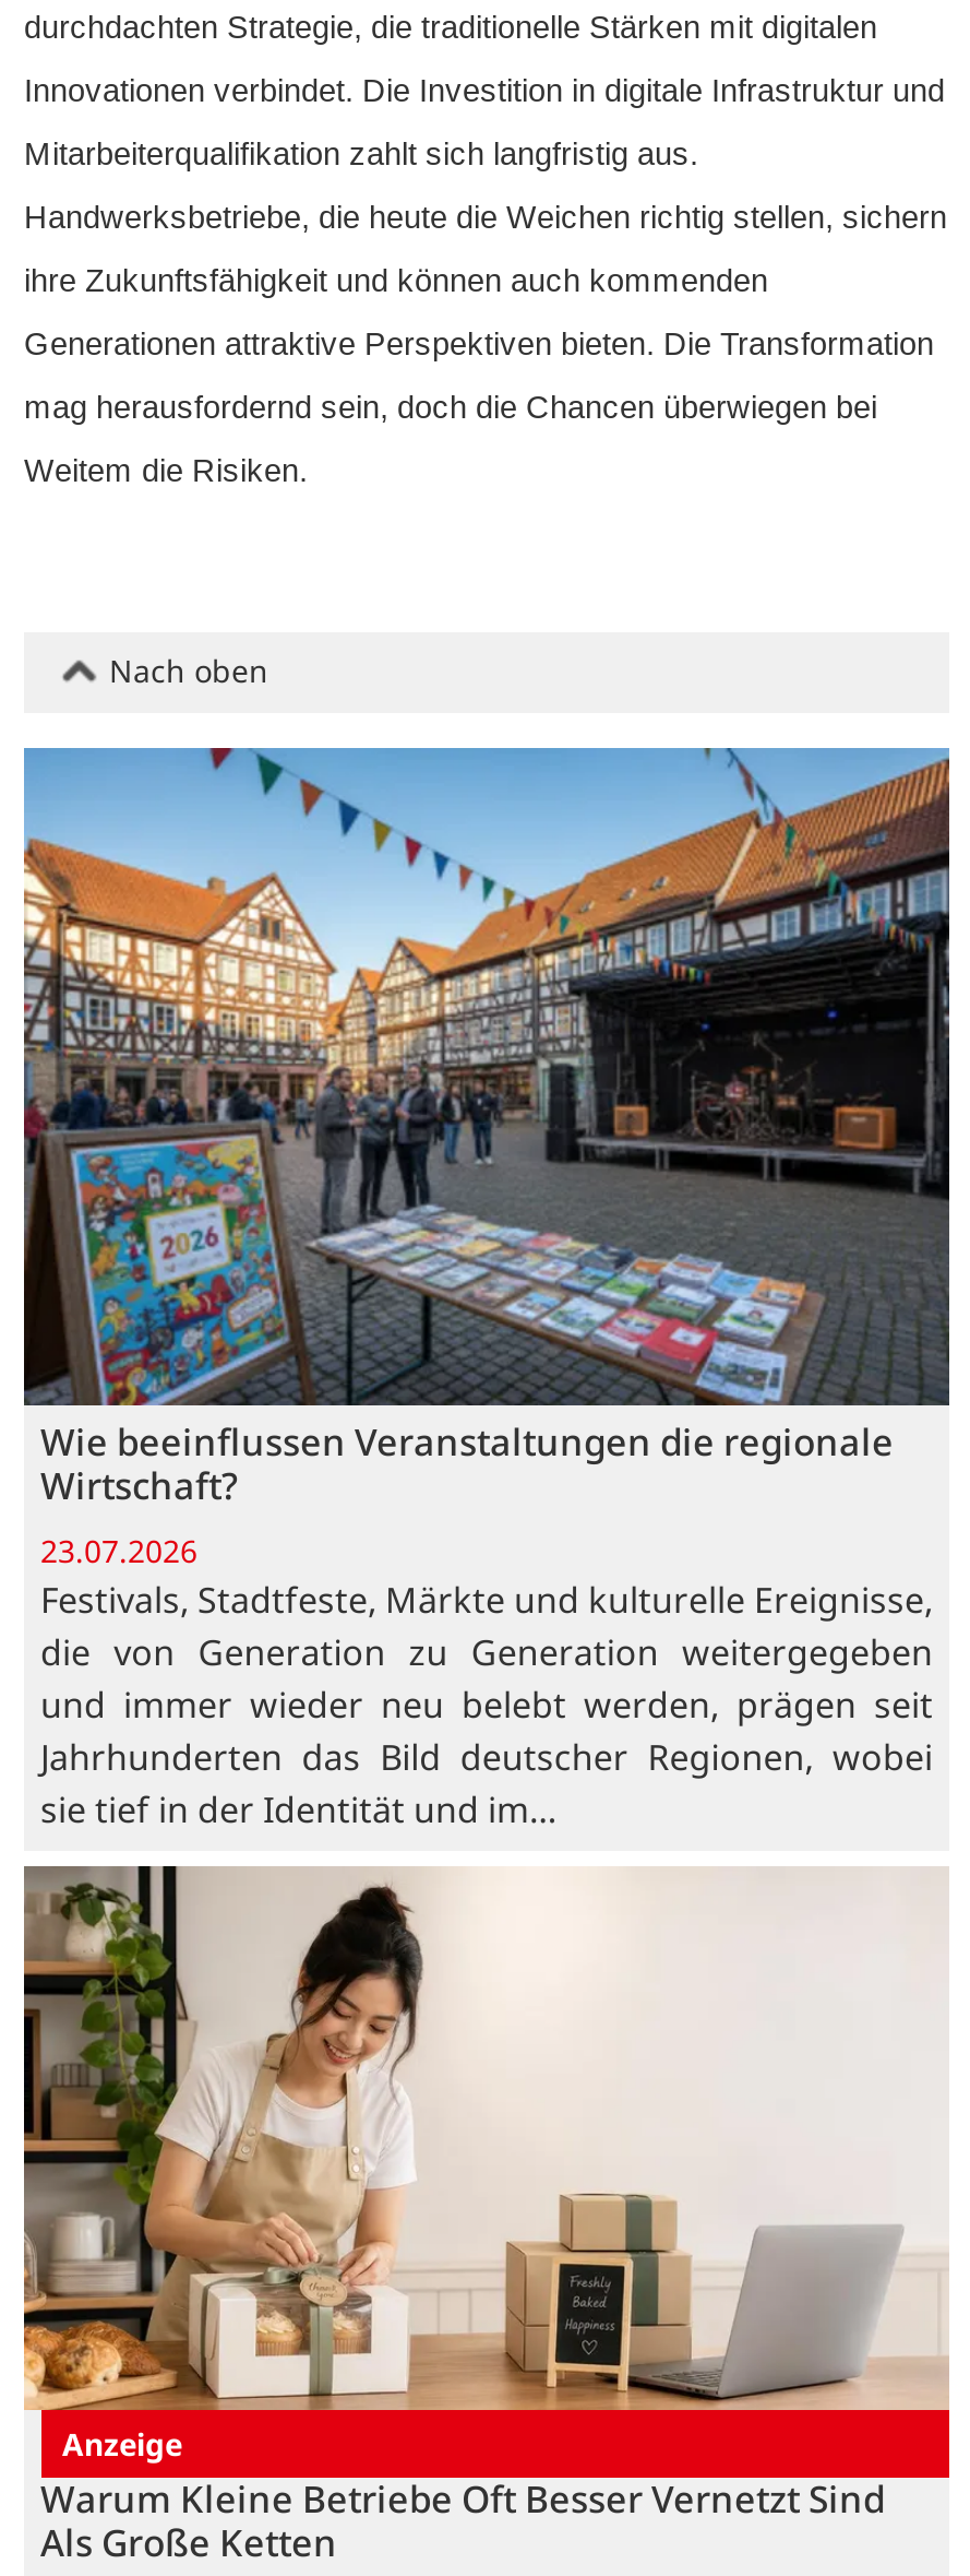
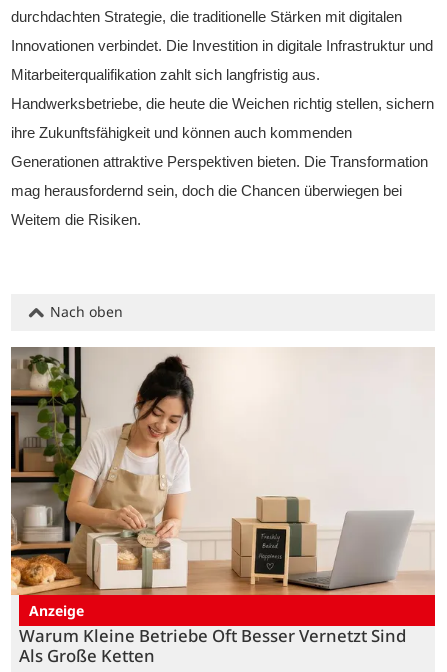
- [image]
- Wie beeinflussen Veranstaltungen die regionale
- Wirtschaft?
- 23.07.2026
- Festivals, Stadtfeste, Märkte und kulturelle Ereignisse,
- die von Generation zu Generation weitergegeben
- und immer wieder neu belebt werden, prägen seit
- Jahrhunderten das Bild deutscher Regionen, wobei
- sie tief in der Identität und im…
